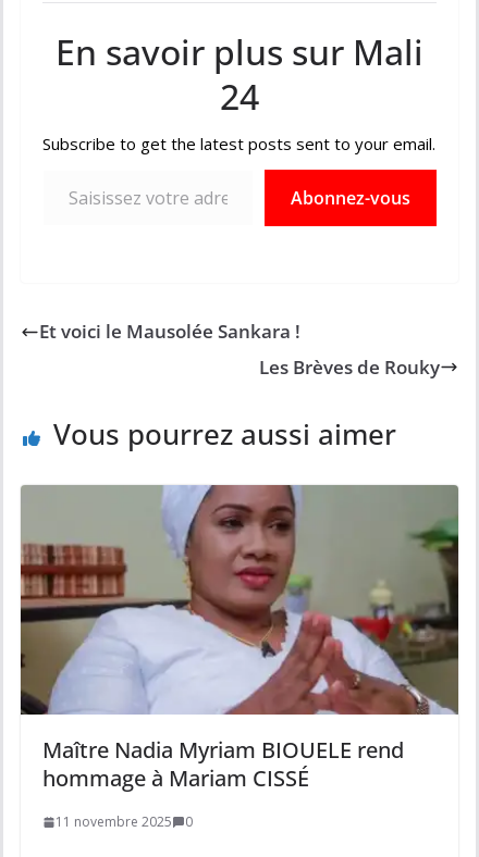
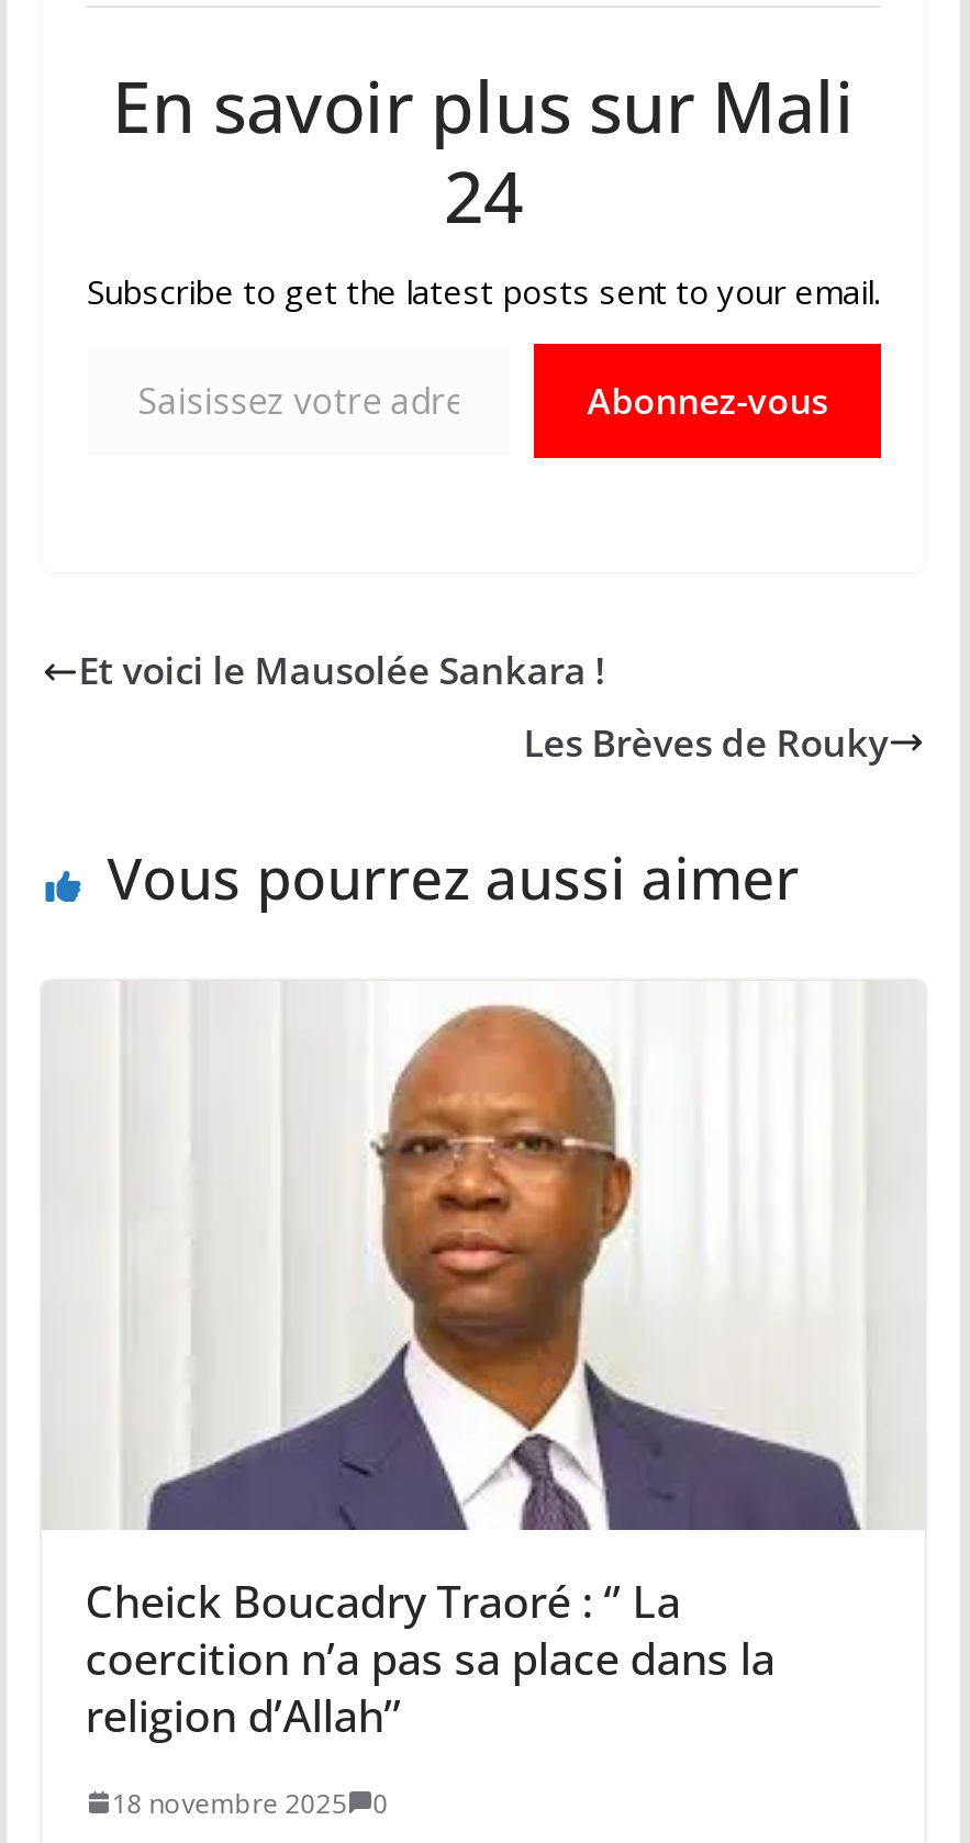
- [image]
- Maître Nadia Myriam BIOUELE rend
- hommage à Mariam CISSÉ
+ [image]
+ Cheick Boucadry Traoré : ‘’ La
+ coercition n’a pas sa place dans la
+ religion d’Allah’’

- 11 novembre 2025 0
+ 18 novembre 2025 0
